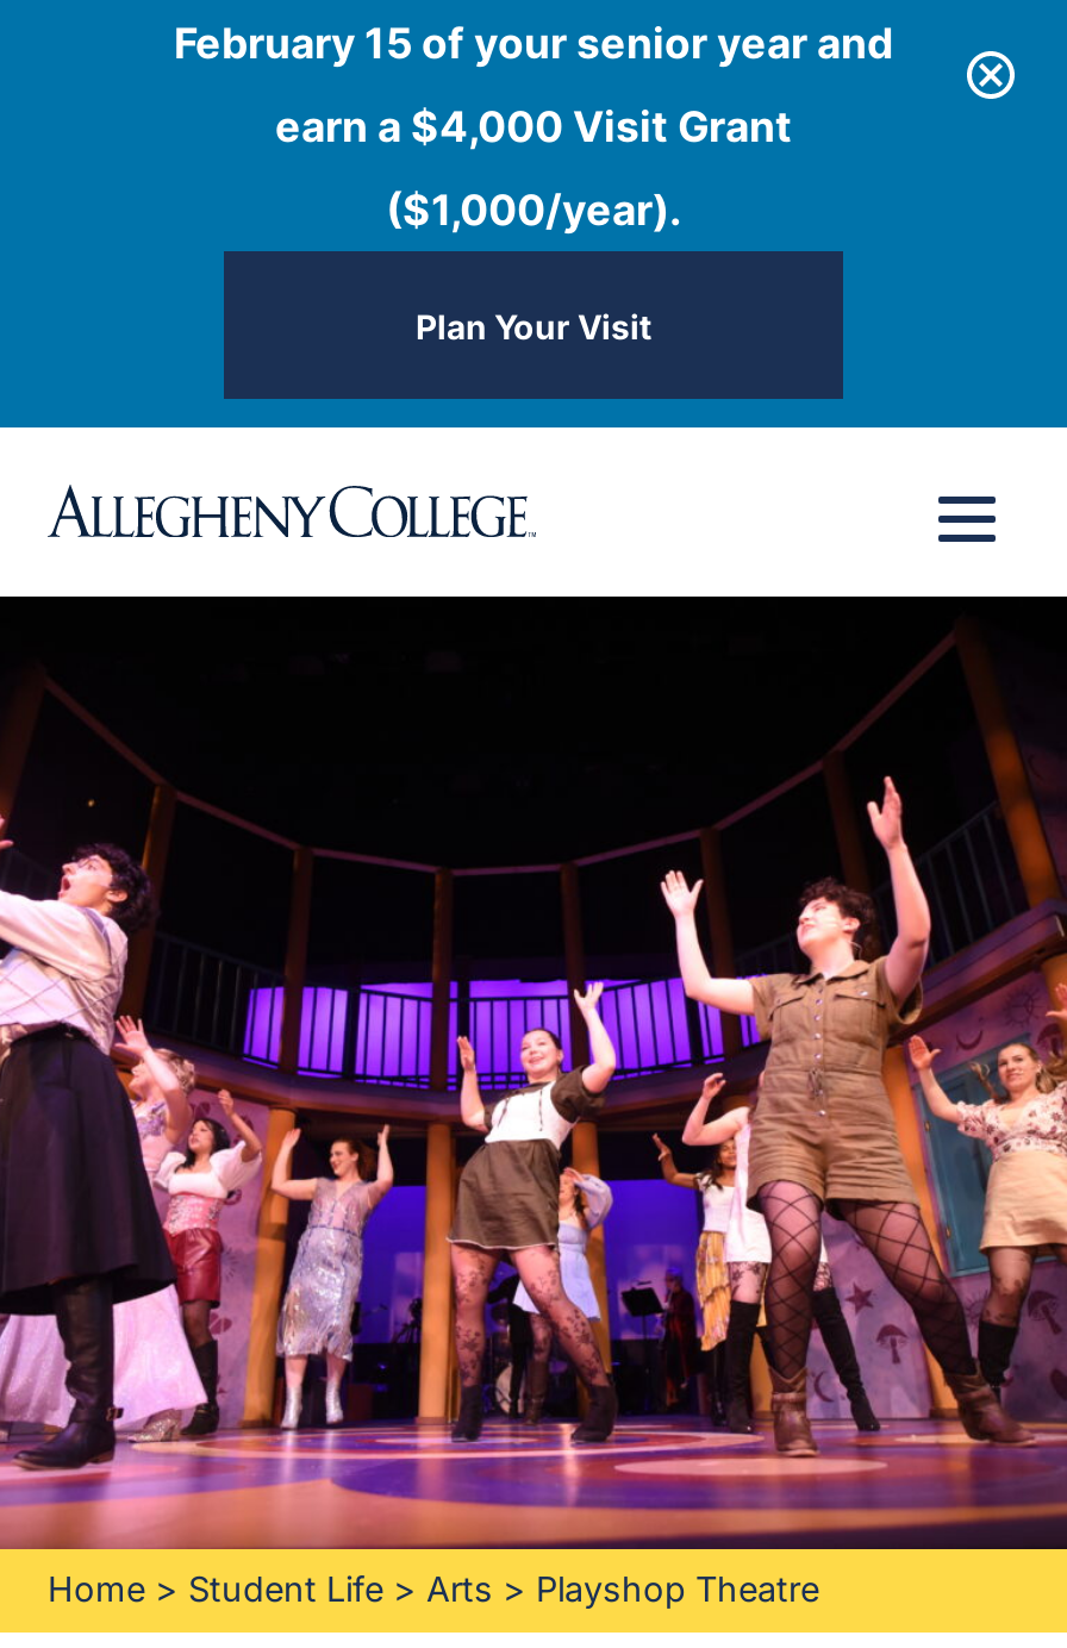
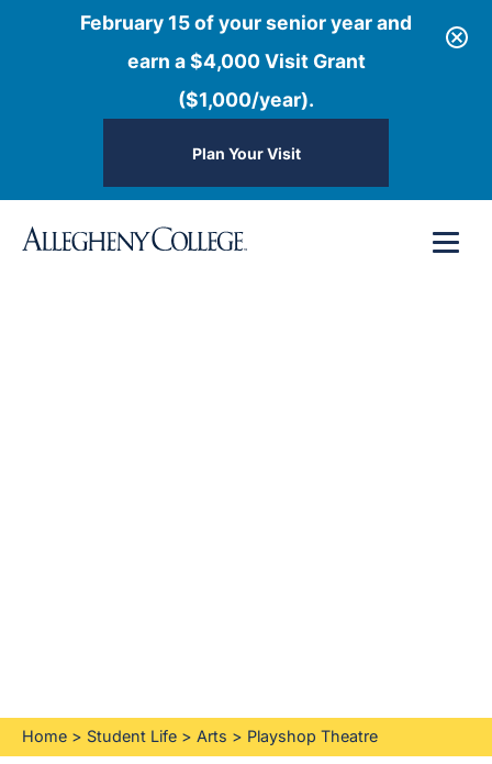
- [image]
